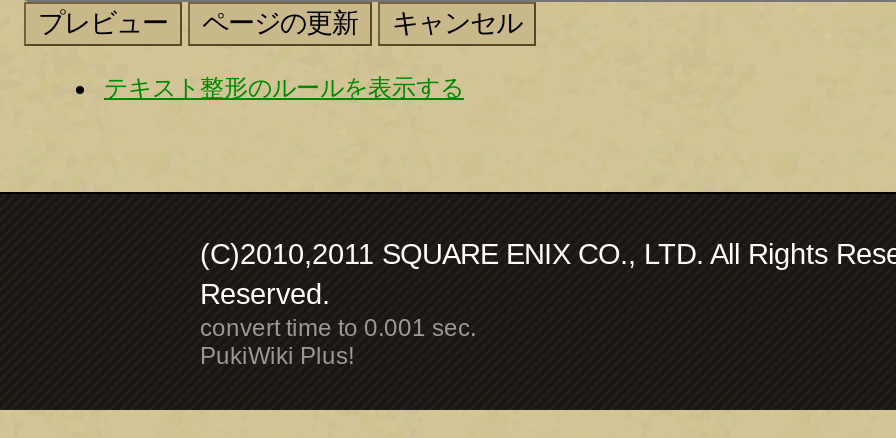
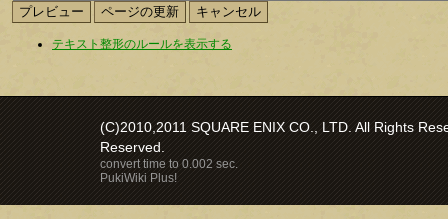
- convert time to 0.001 sec.
+ convert time to 0.002 sec.
